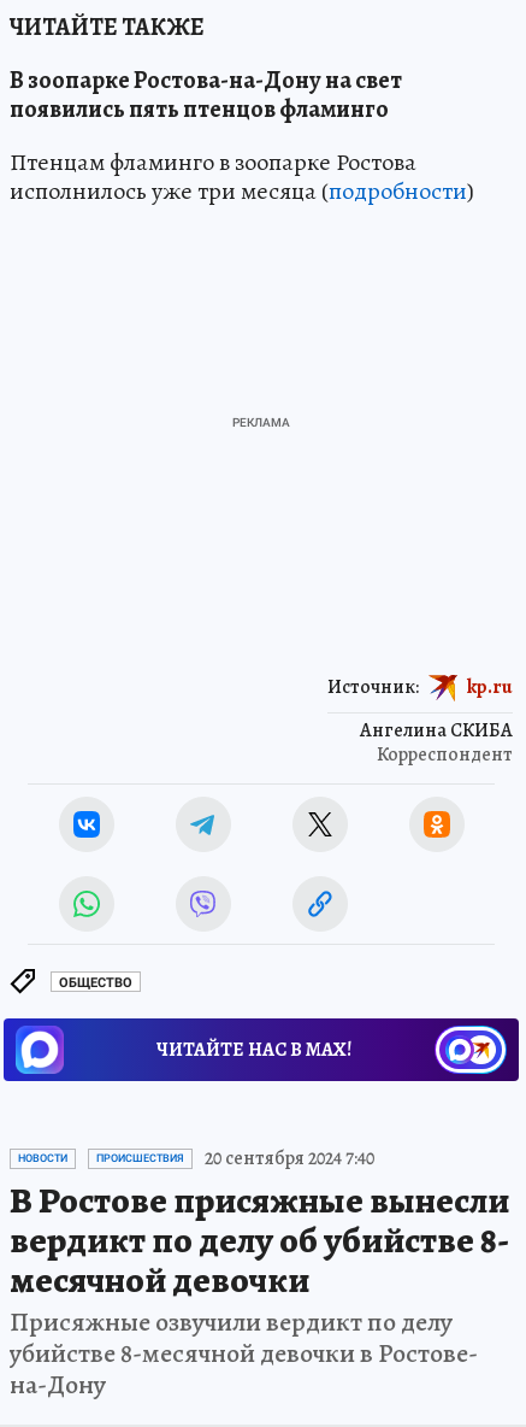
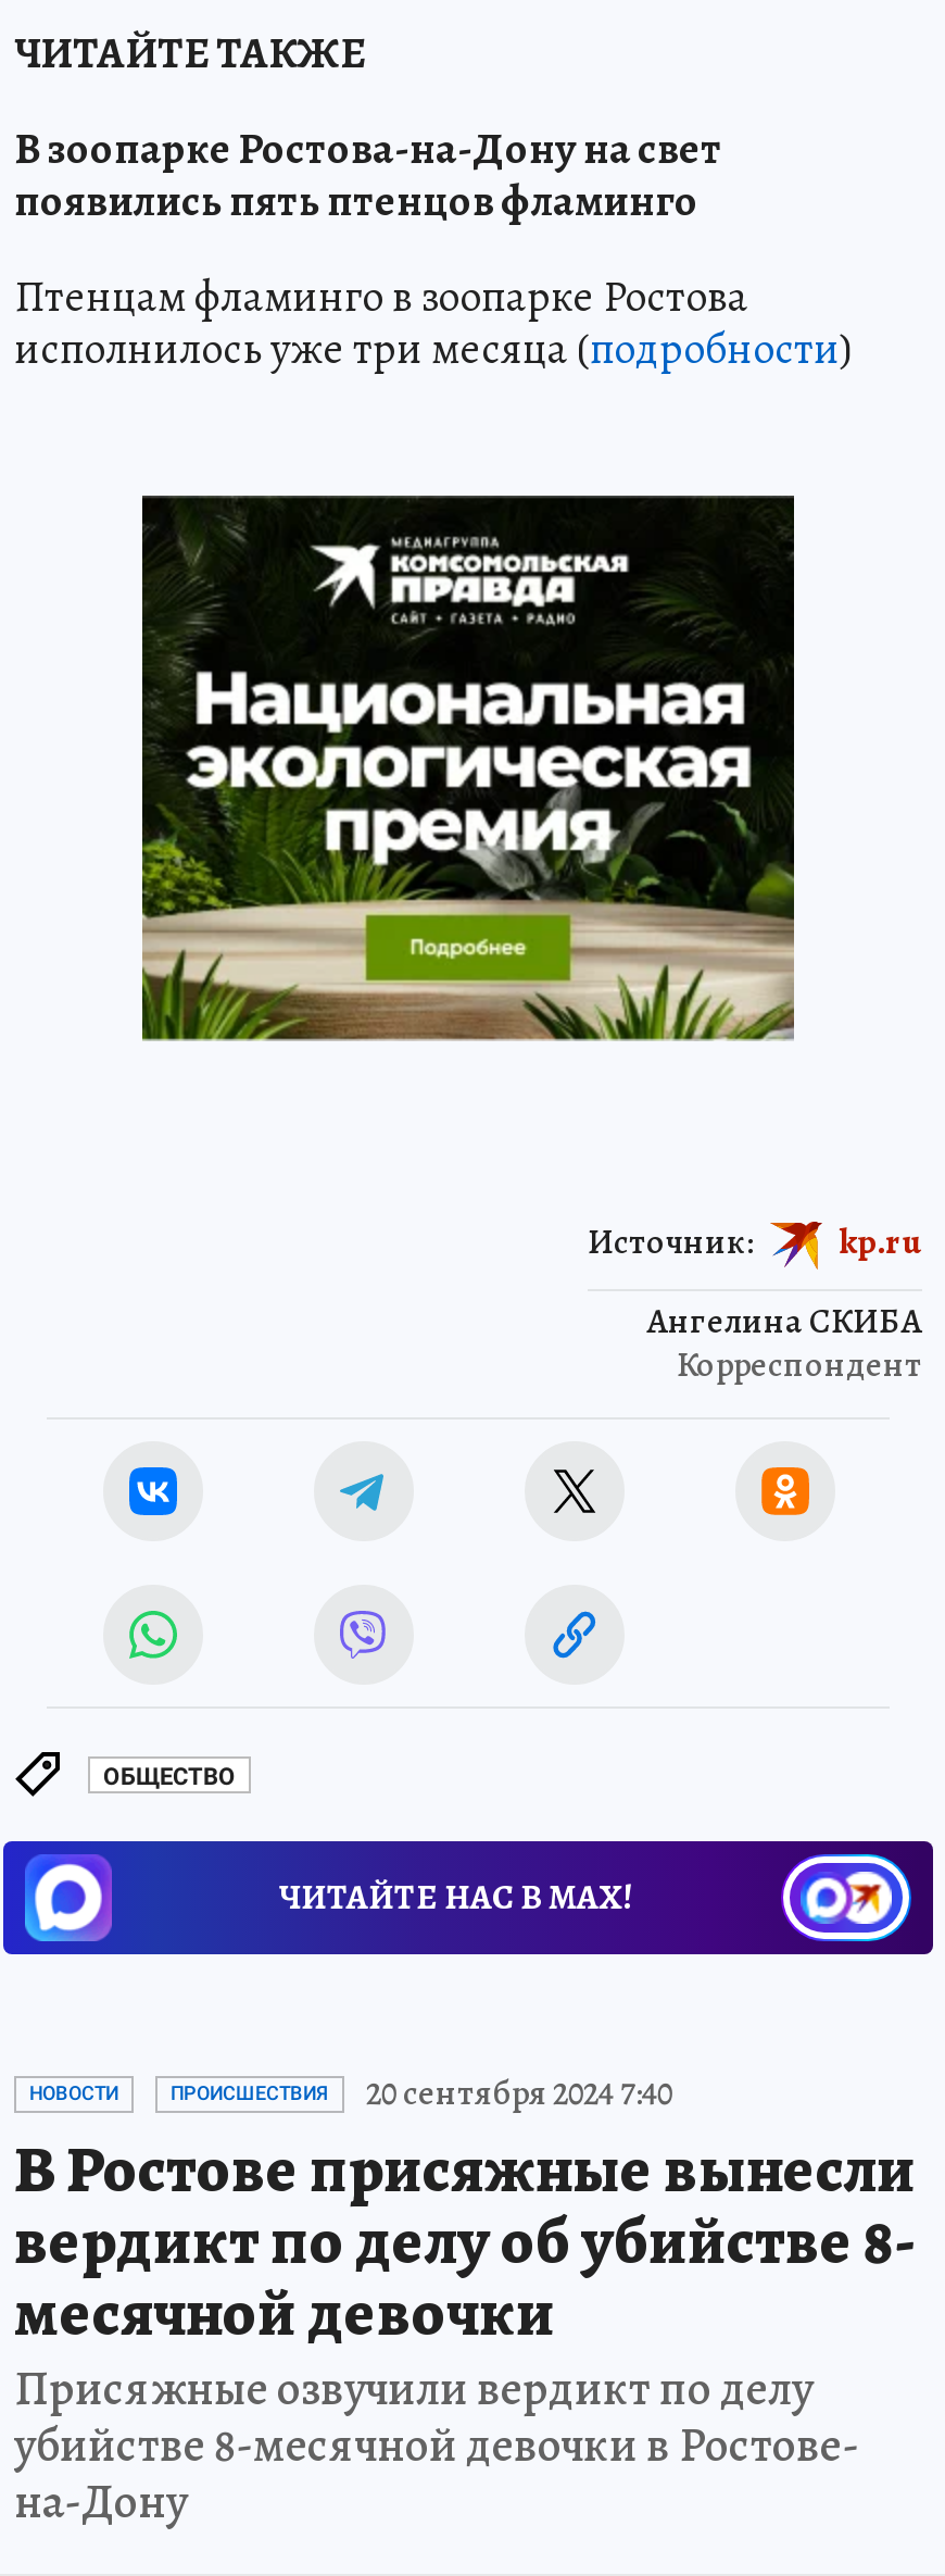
+ [image]
